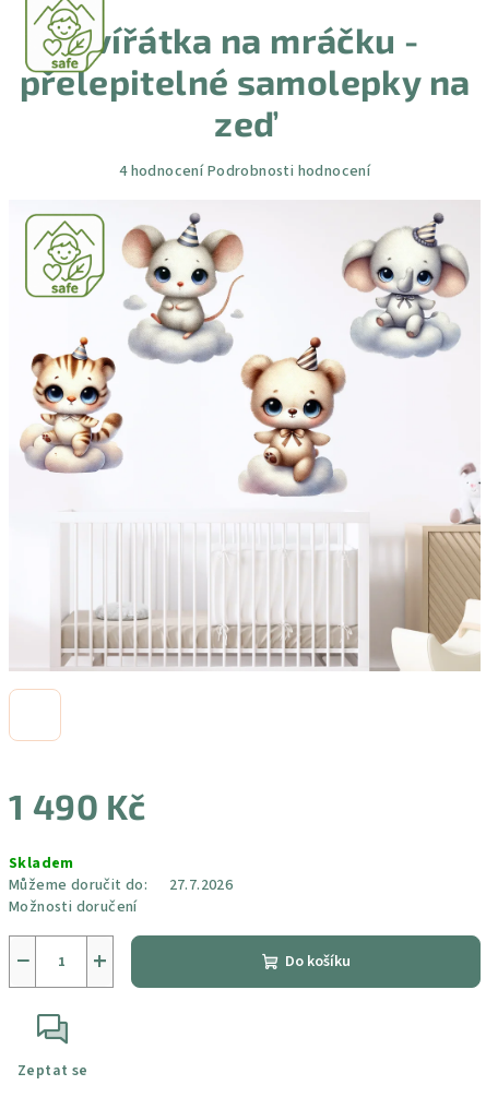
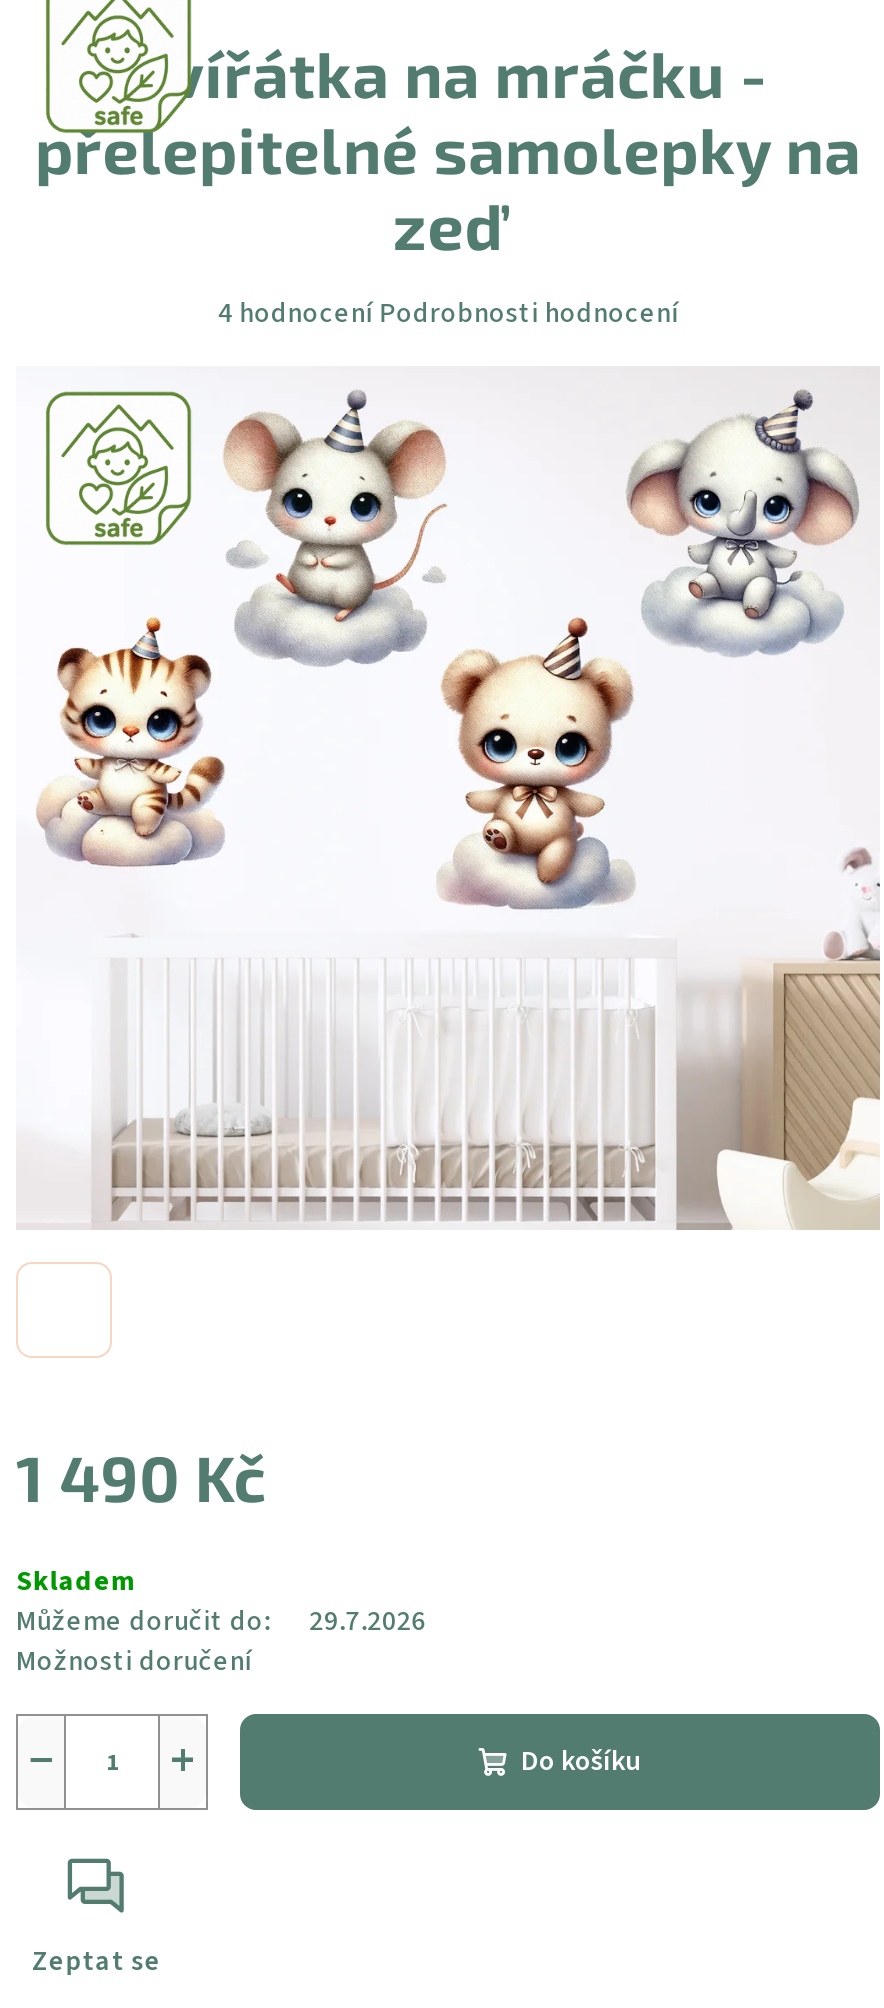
- Můžeme doručit do: 27.7.2026
+ Můžeme doručit do: 29.7.2026
